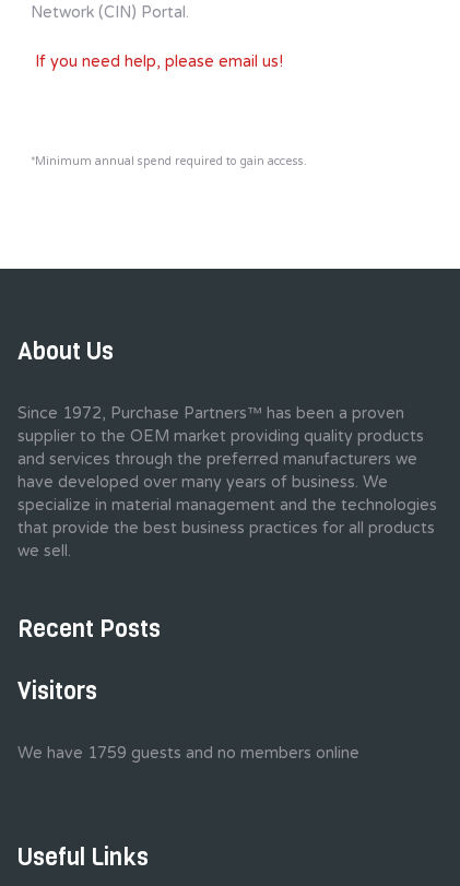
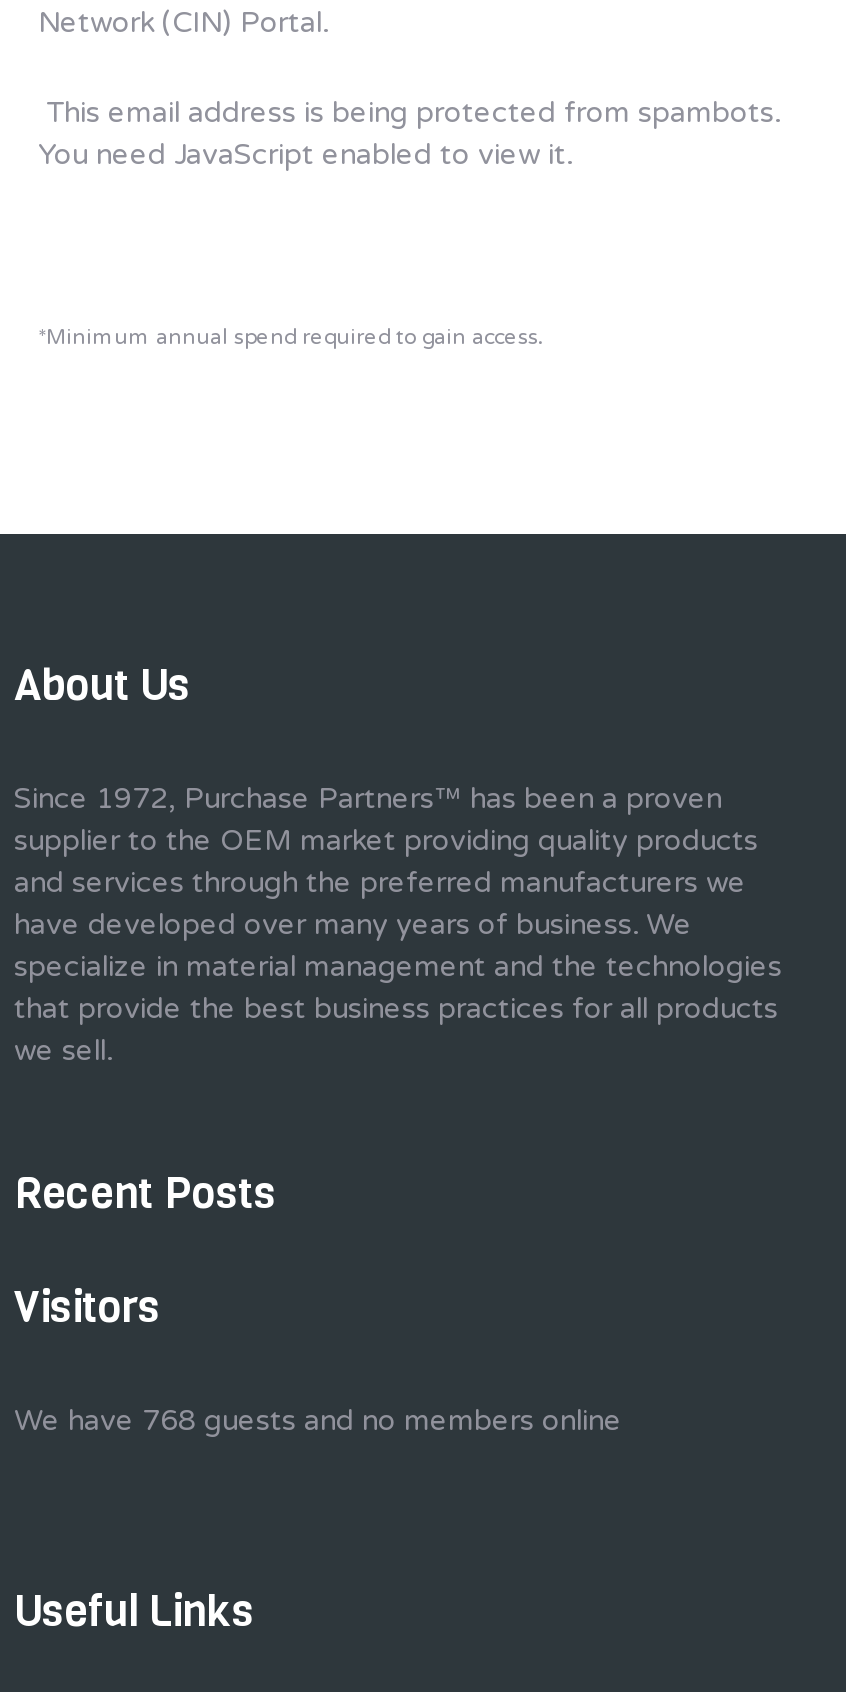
- If you need help, please email us!
+ This email address is being protected from spambots.
+ You need JavaScript enabled to view it.

- We have 1759 guests and no members online
+ We have 768 guests and no members online
